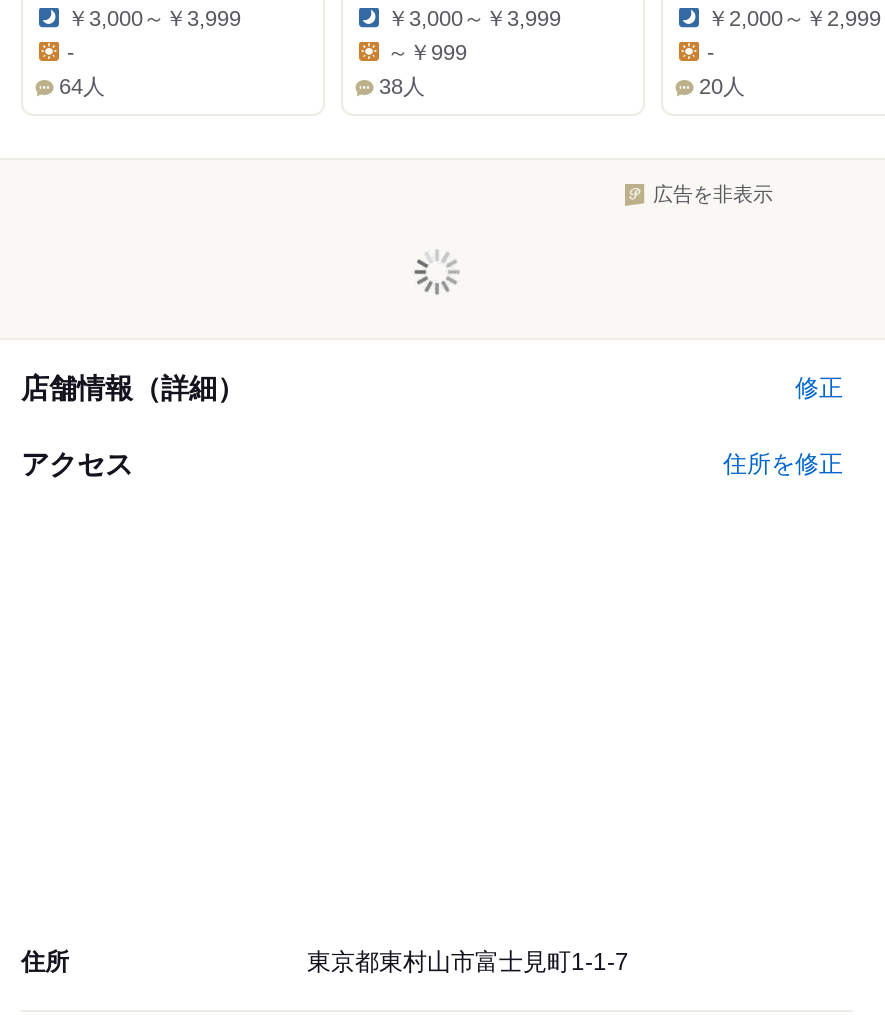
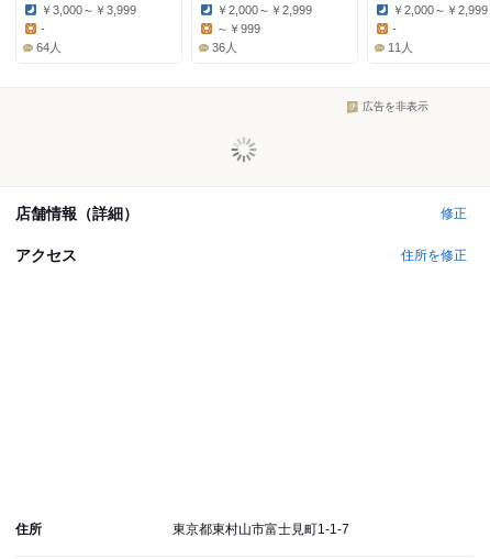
- ￥3,000～￥3,999
+ ￥2,000～￥2,999

- 38人
+ 36人

- 20人
+ 11人
